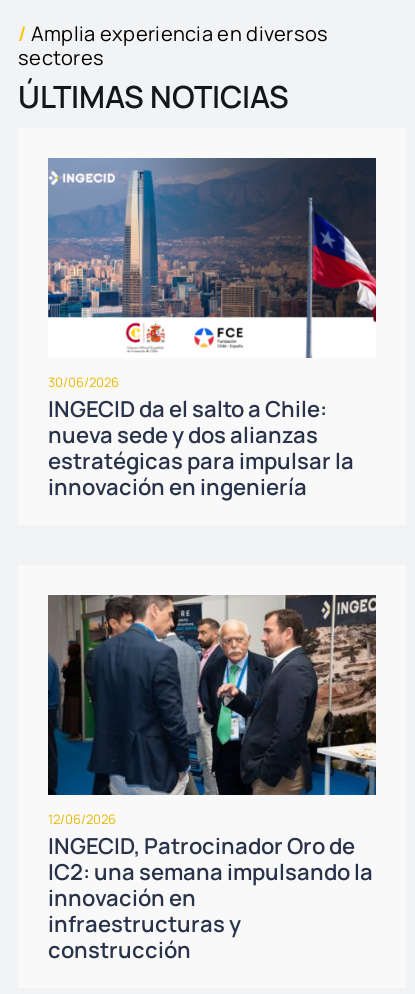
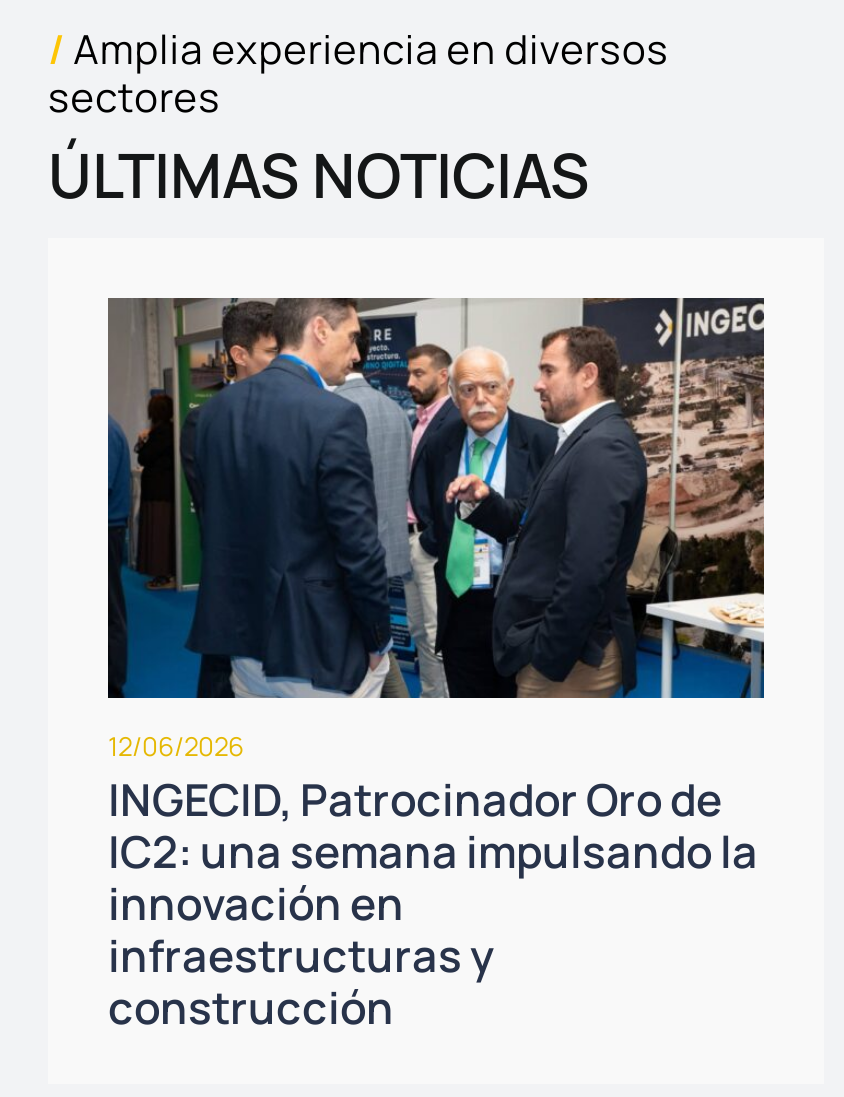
- [image]
- 30/06/2026
- INGECID da el salto a Chile:
- nueva sede y dos alianzas
- estratégicas para impulsar la
- innovación en ingeniería
